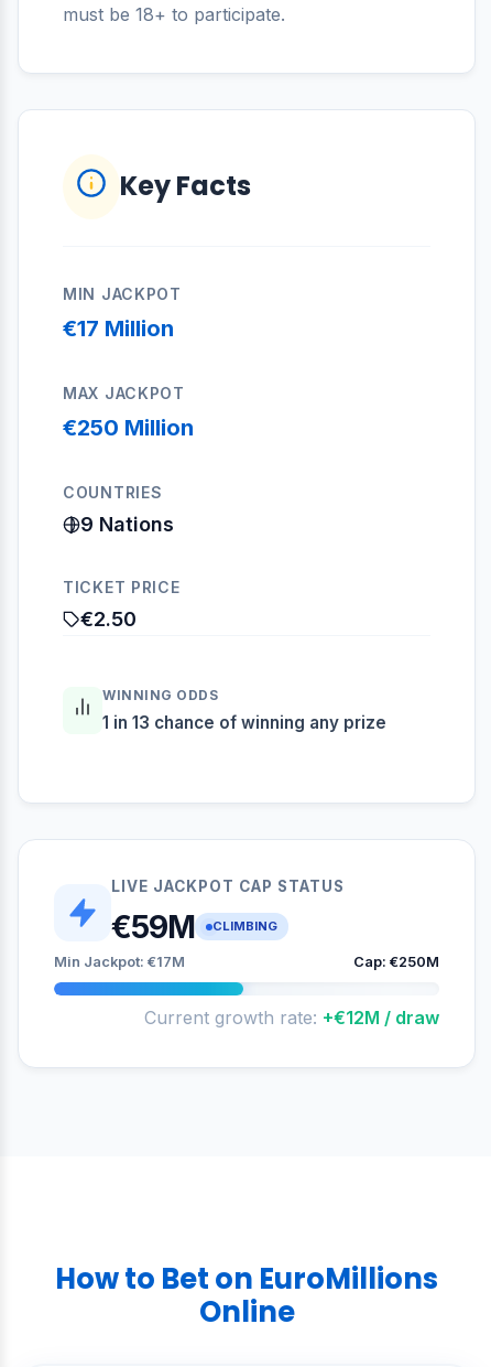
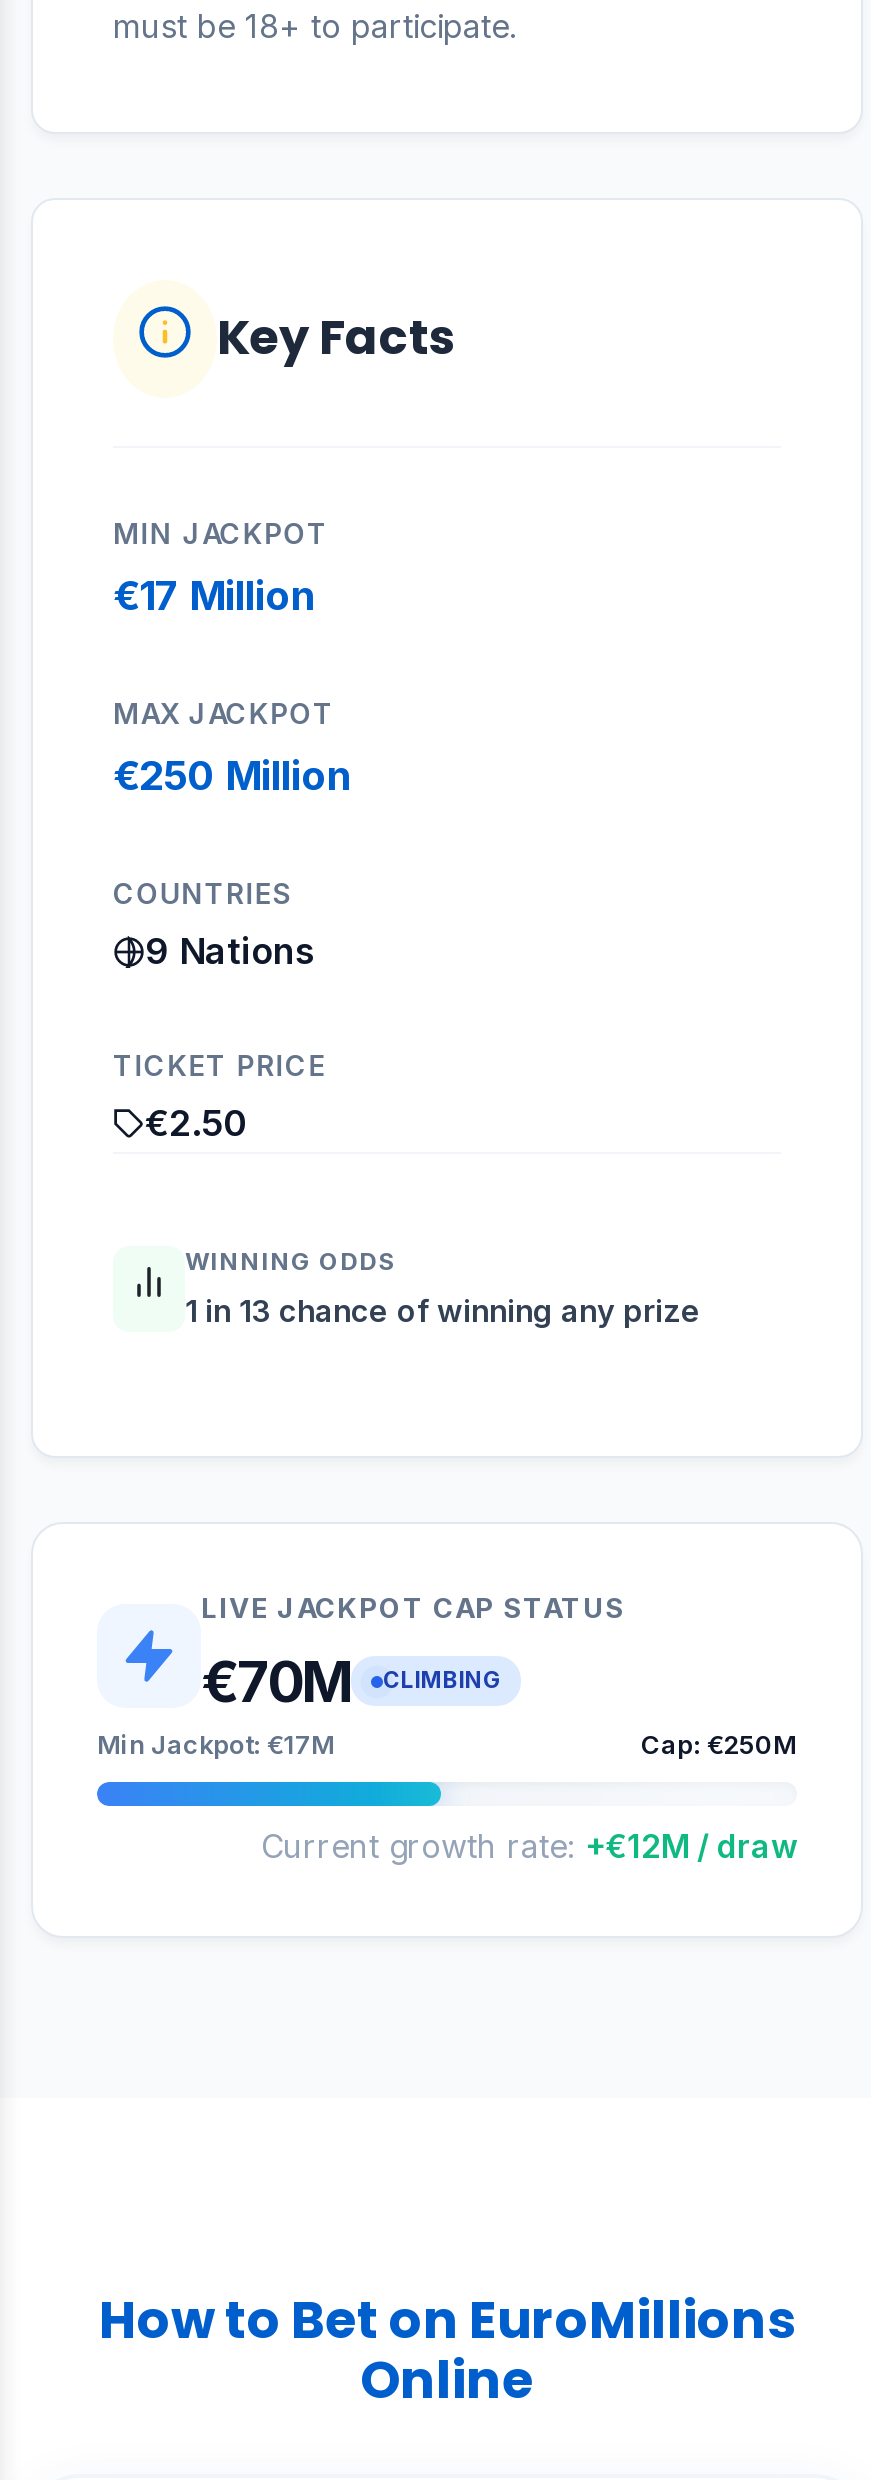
- €59M CLIMBING
+ €70M CLIMBING
